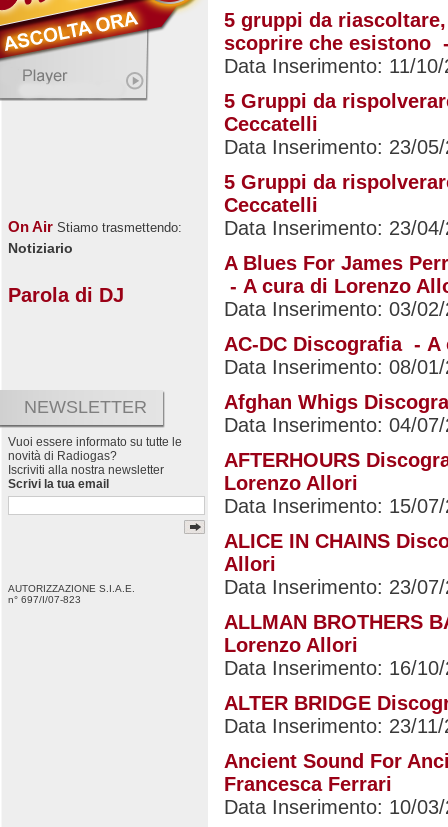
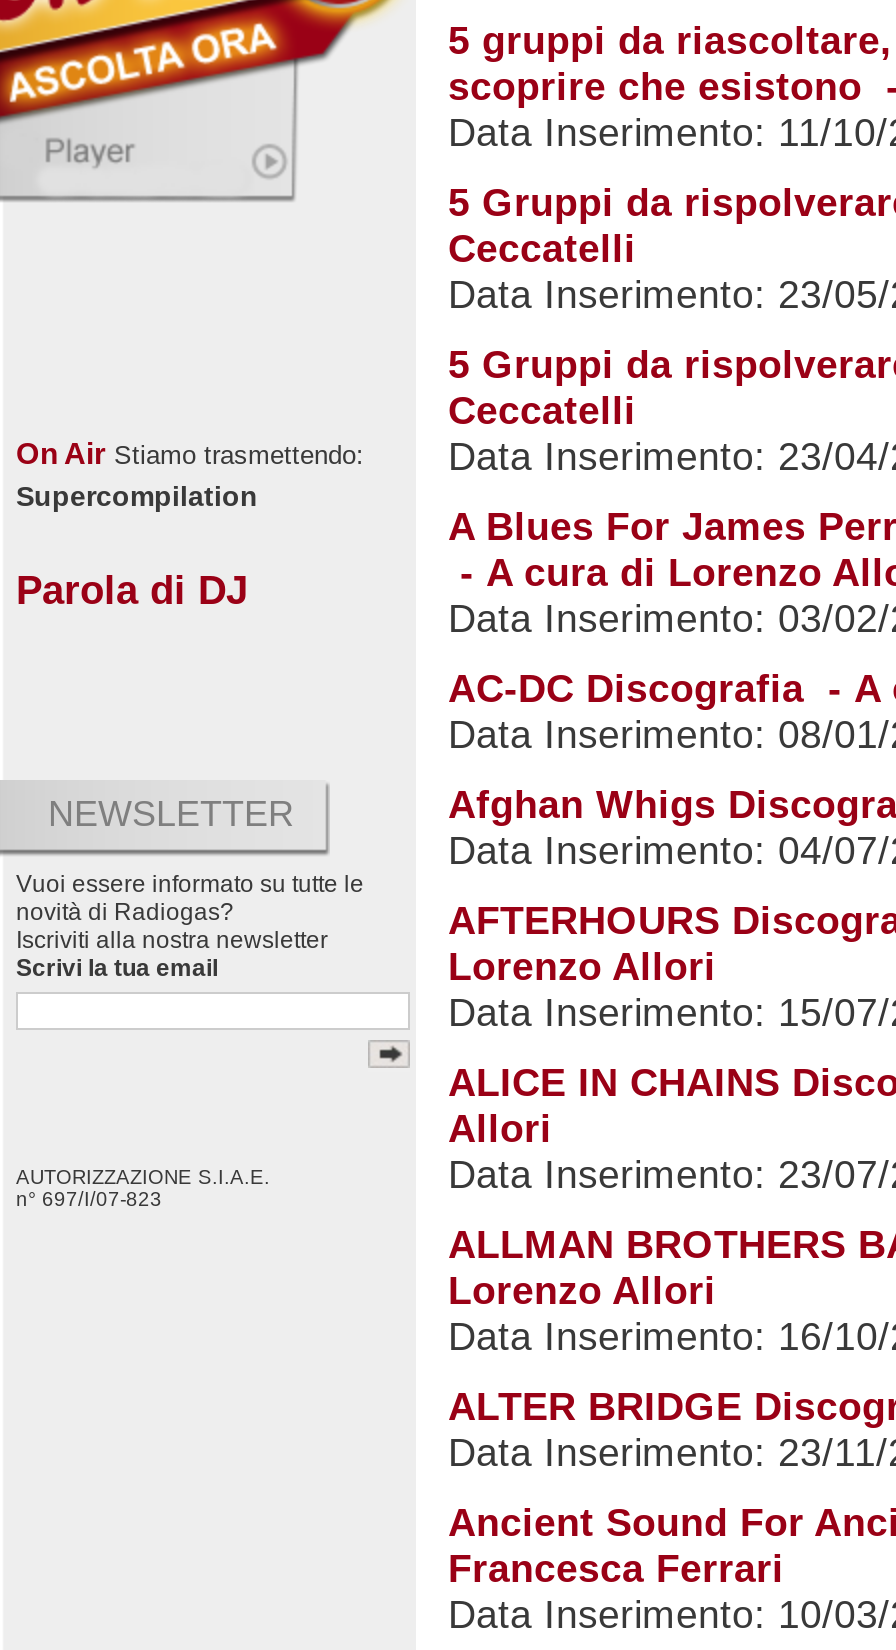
- Notiziario
+ Supercompilation
